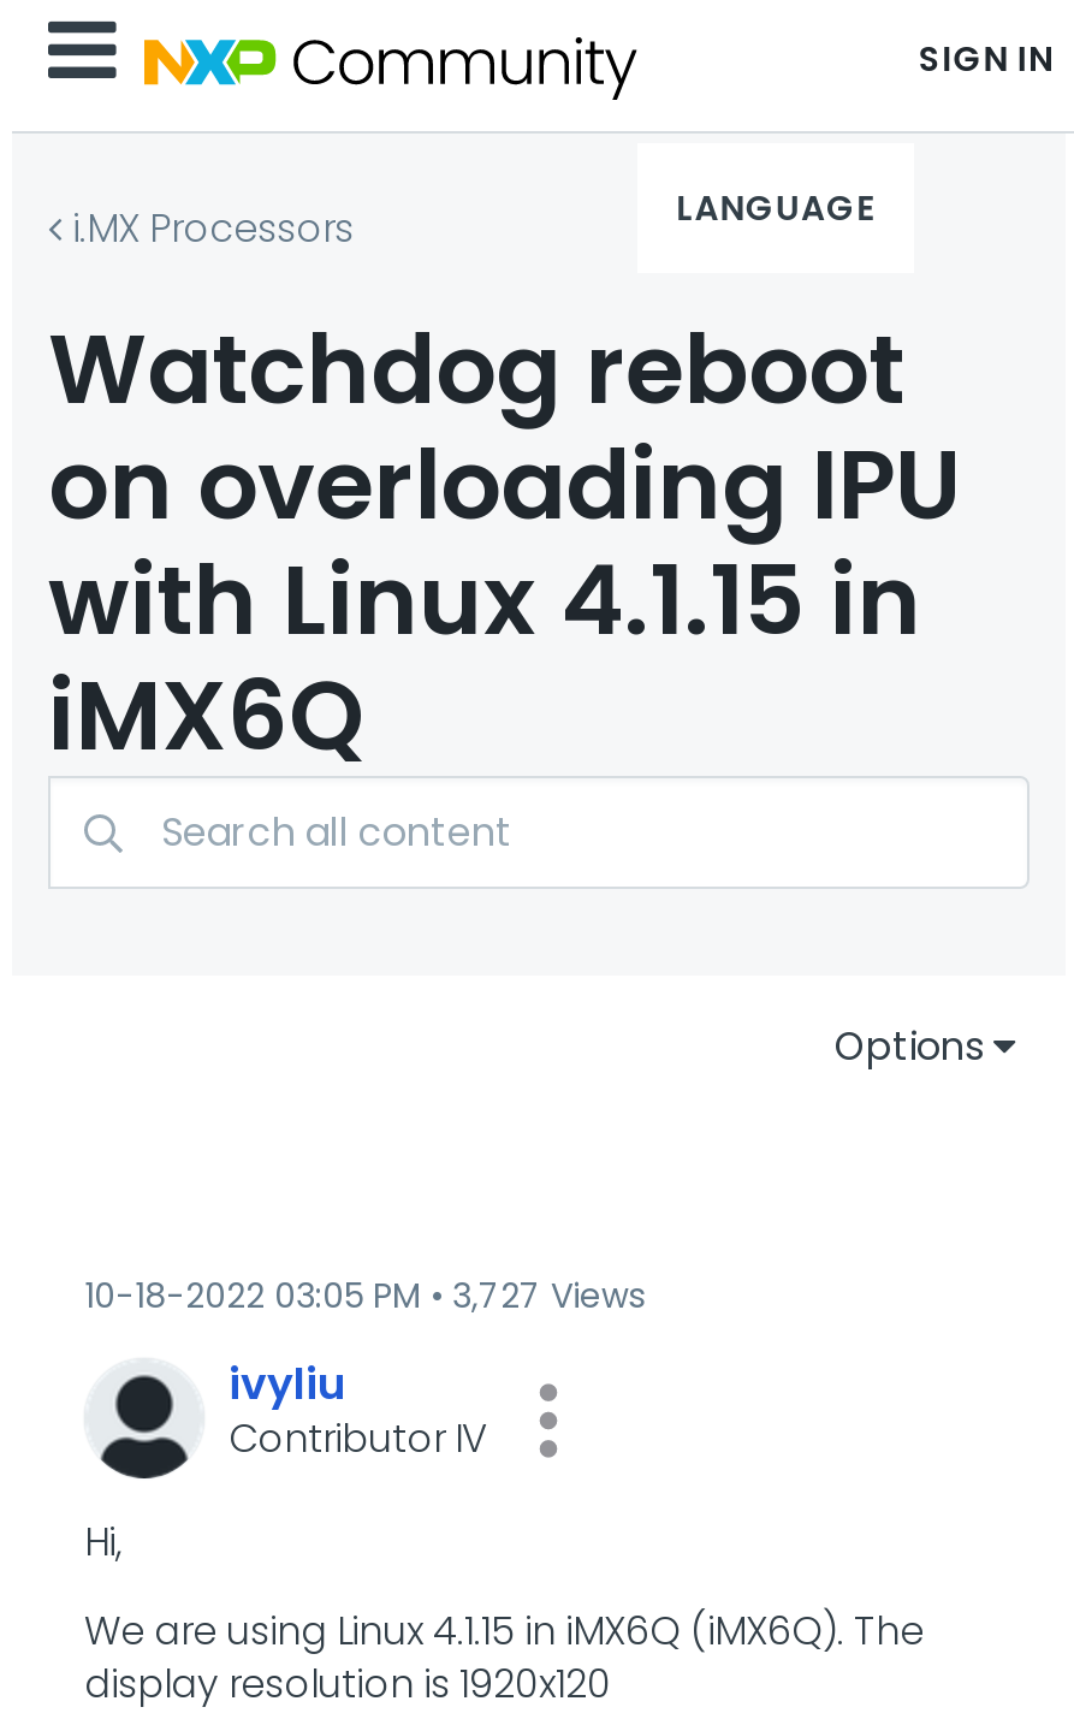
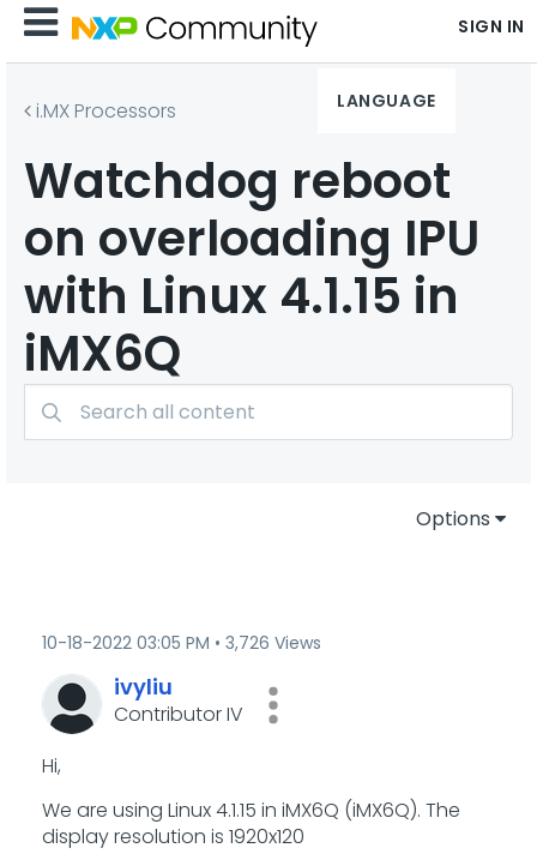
- 10-18-2022 03:05 PM 3,727 Views
+ 10-18-2022 03:05 PM 3,726 Views
